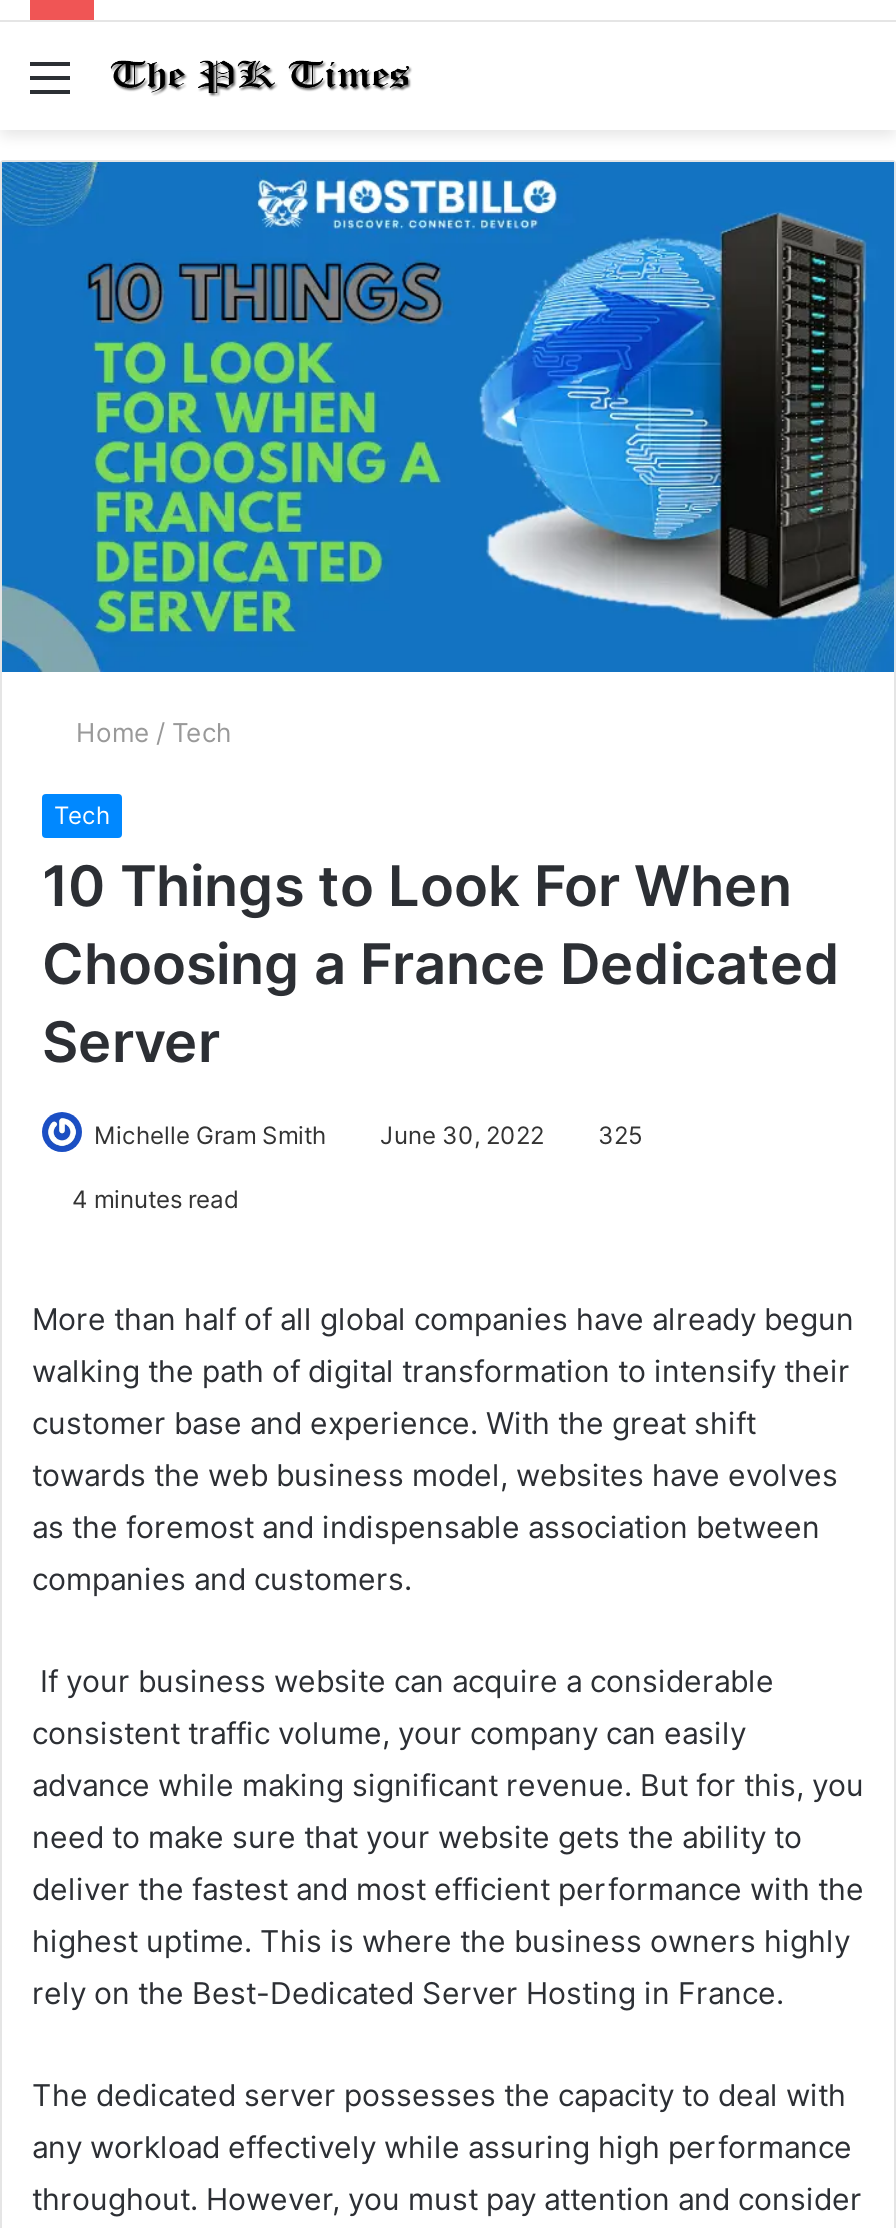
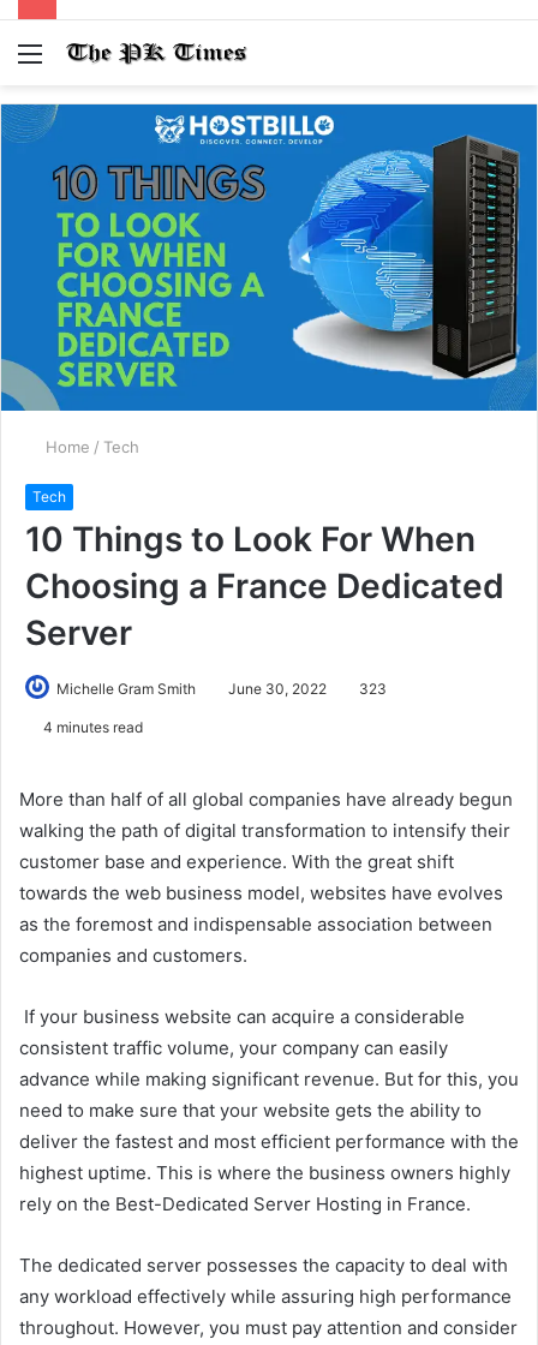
- Michelle Gram Smith June 30, 2022 325
+ Michelle Gram Smith June 30, 2022 323
